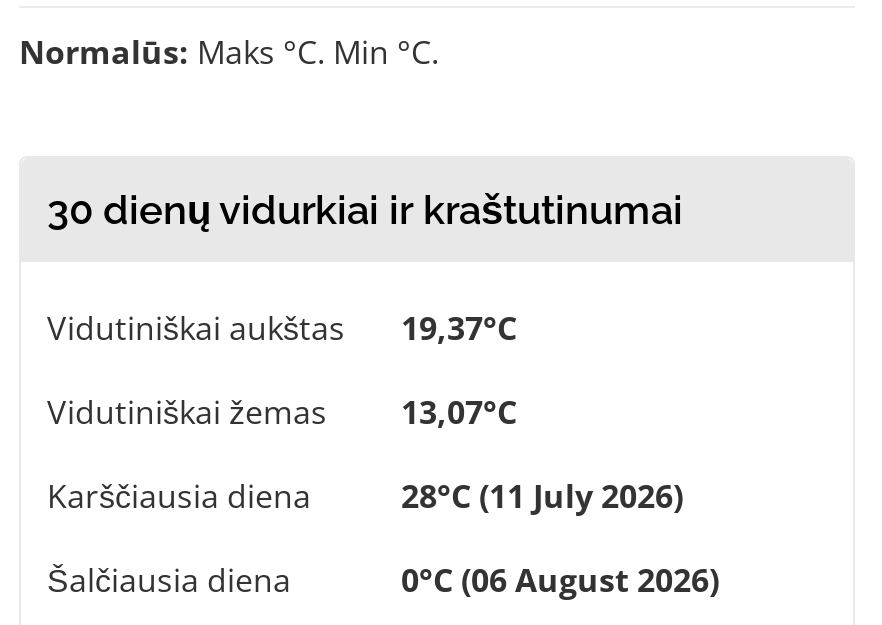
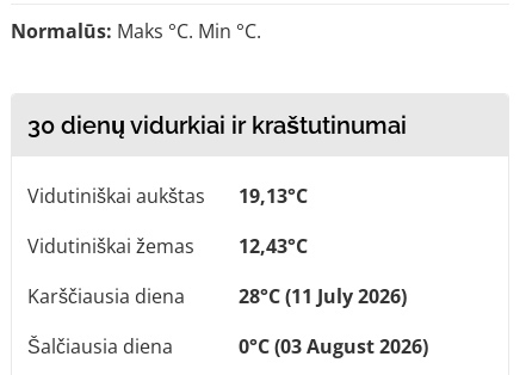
- Vidutiniškai aukštas 19,37°C
+ Vidutiniškai aukštas 19,13°C

- Vidutiniškai žemas 13,07°C
+ Vidutiniškai žemas 12,43°C

- 0°C (06 August 2026)
+ 0°C (03 August 2026)
